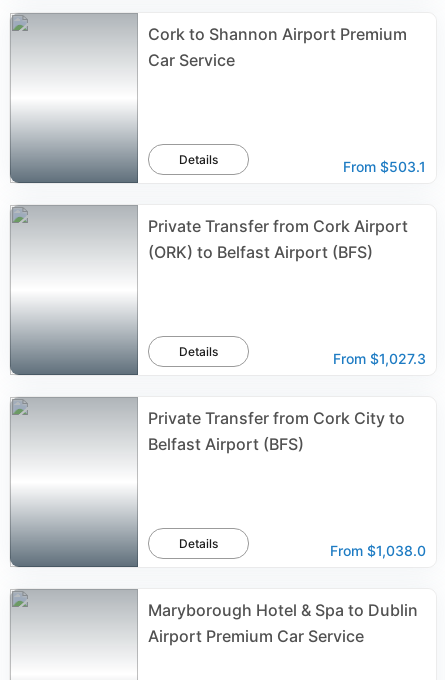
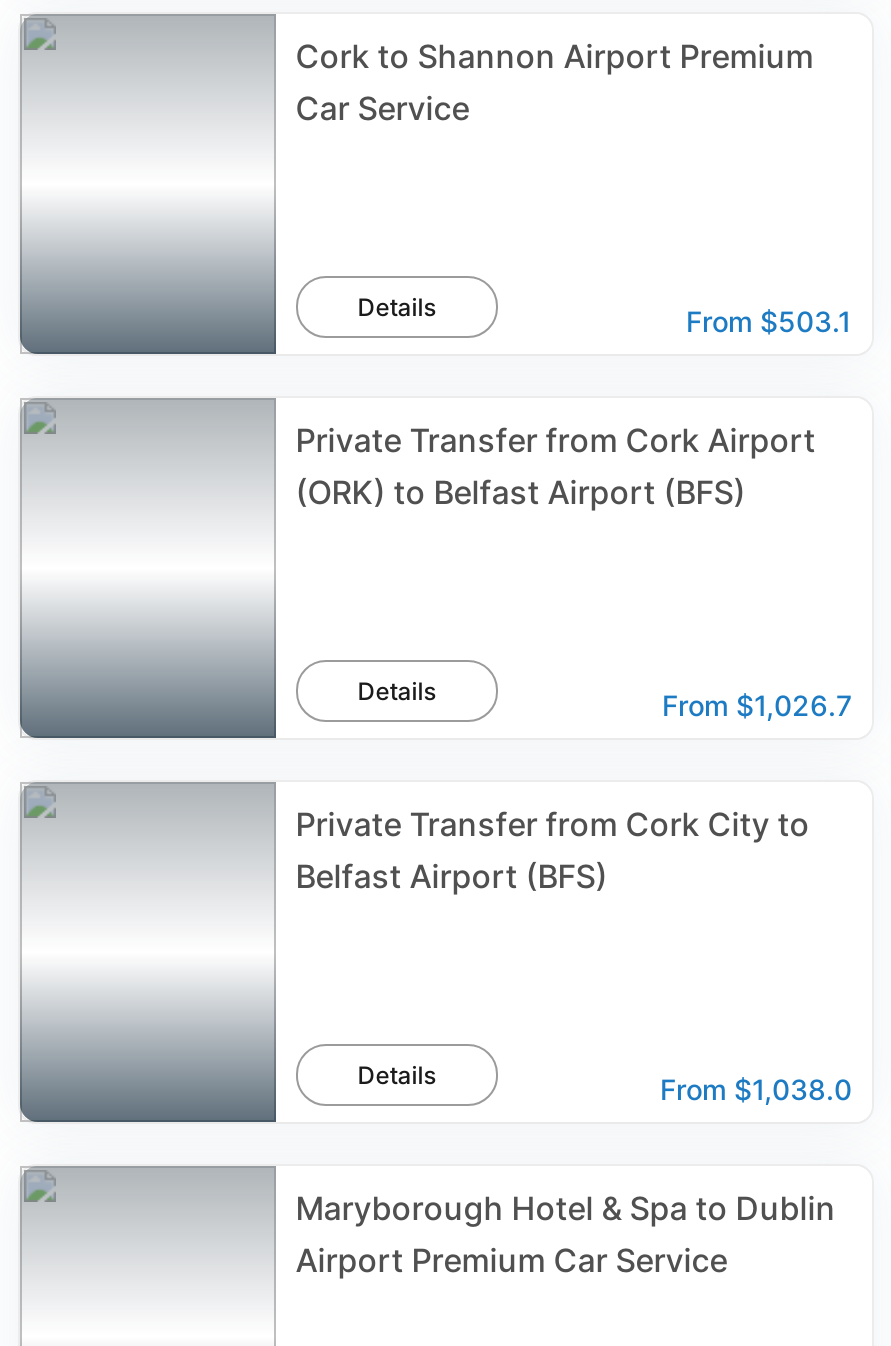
- From $1,027.3
+ From $1,026.7
